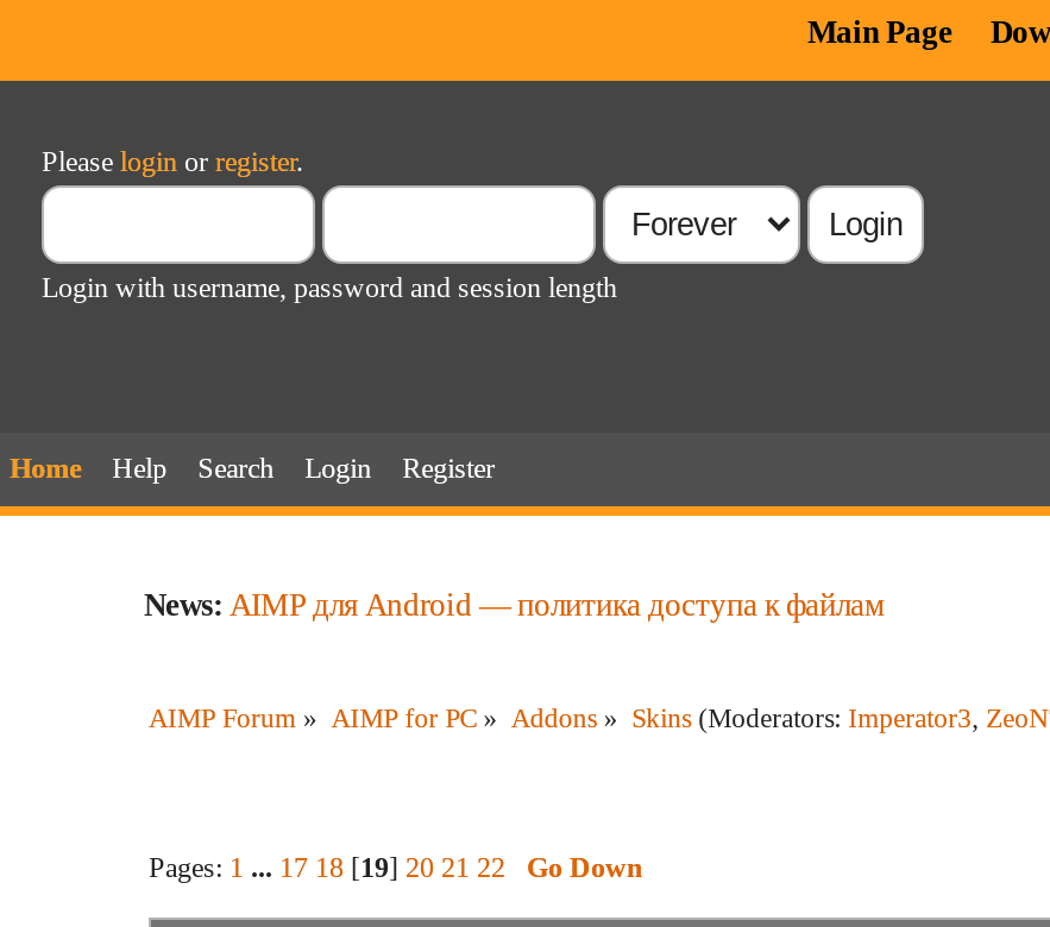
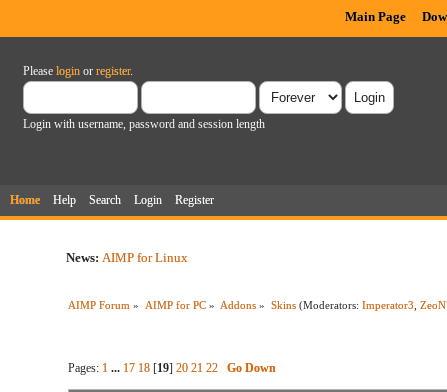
- News: AIMP для Android — политика доступа к файлам
+ News: AIMP for Linux
